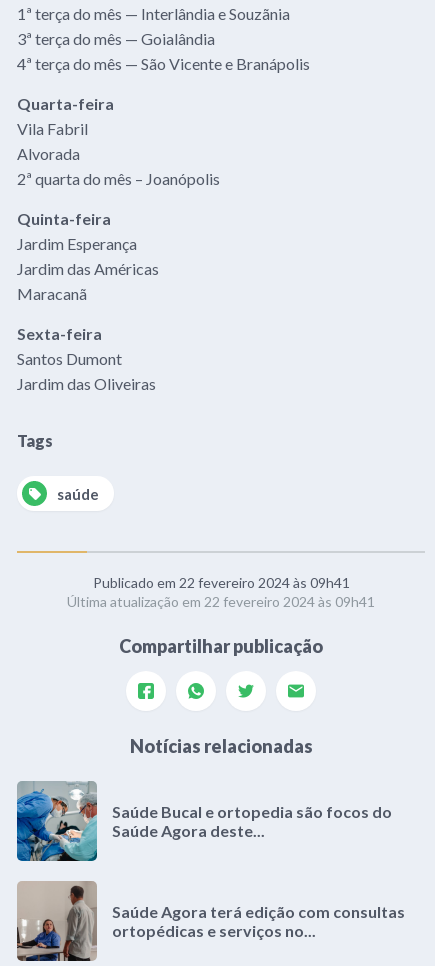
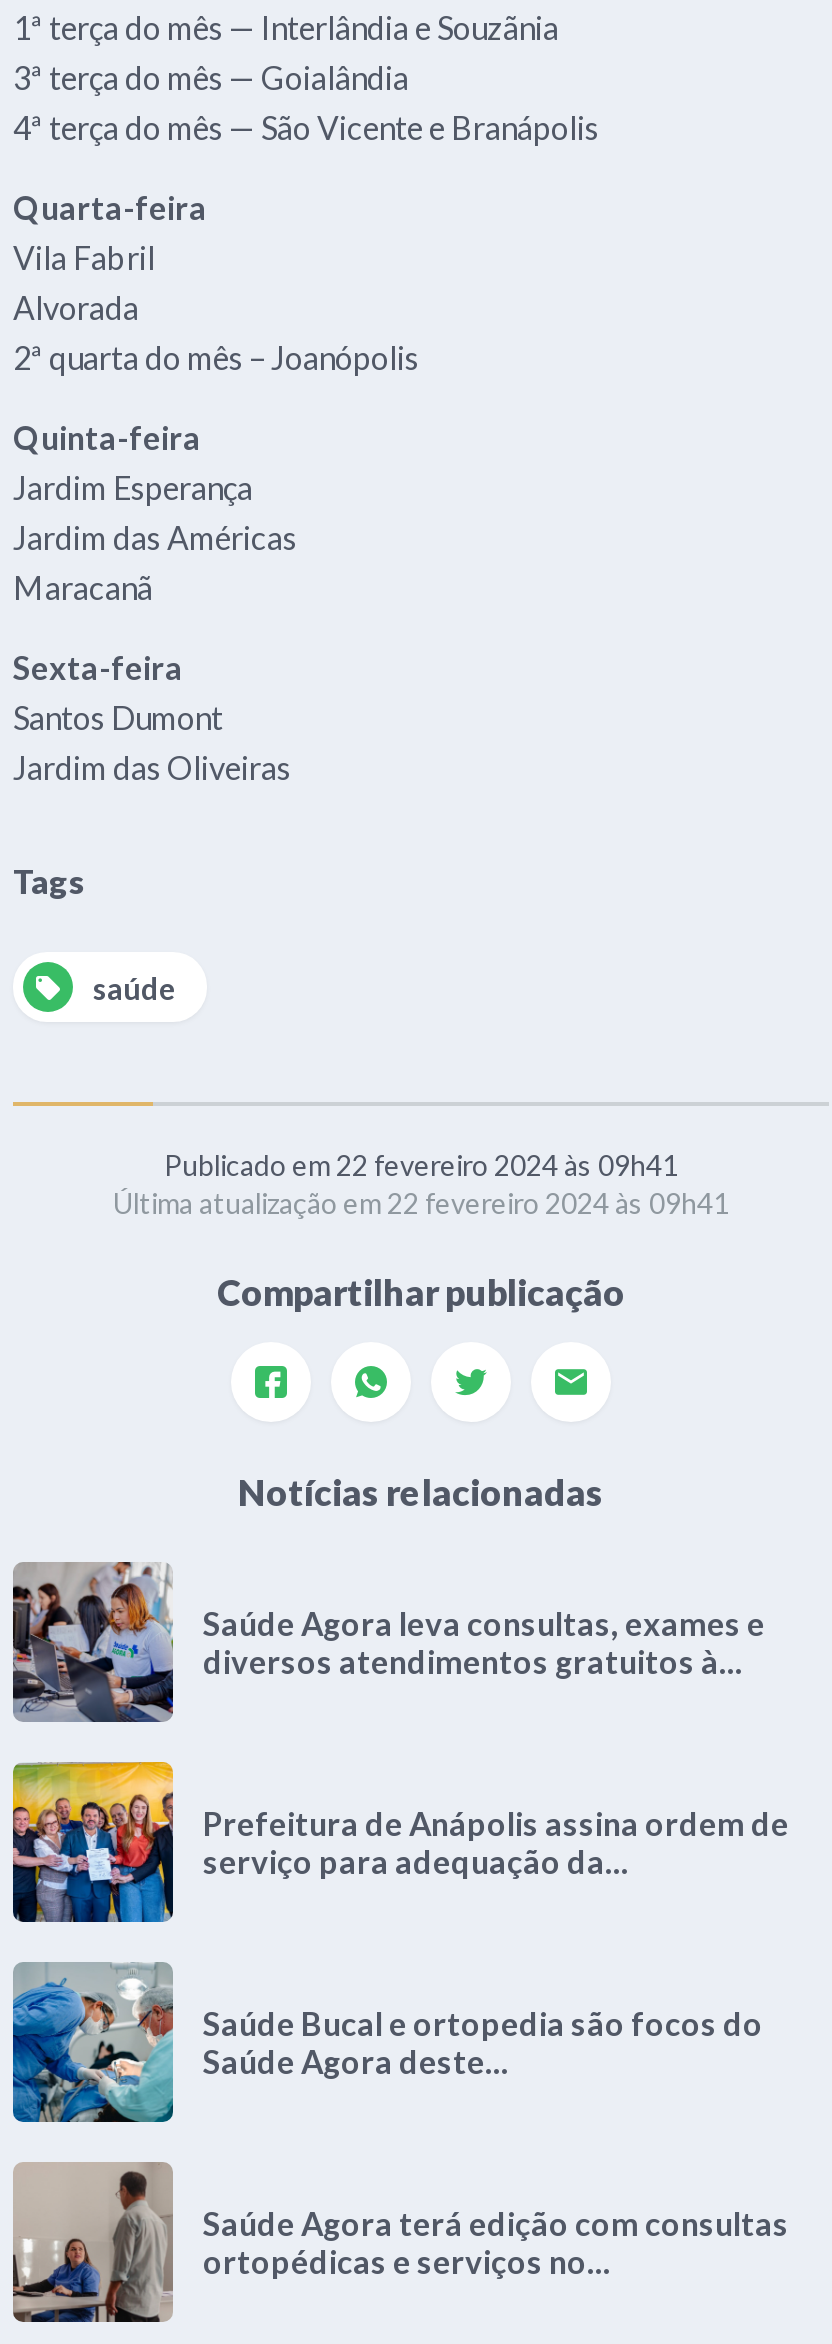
+ [image]
+ Saúde Agora leva consultas, exames e
+ diversos atendimentos gratuitos à...

+ [image]
+ Prefeitura de Anápolis assina ordem de
+ serviço para adequação da...
